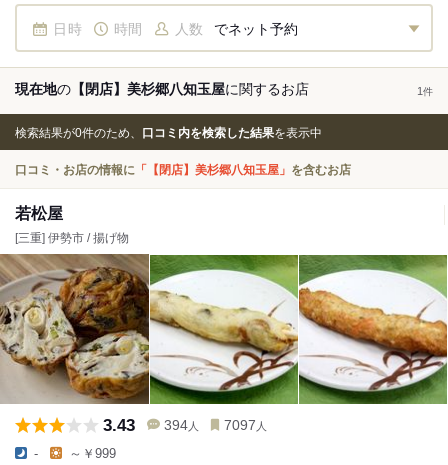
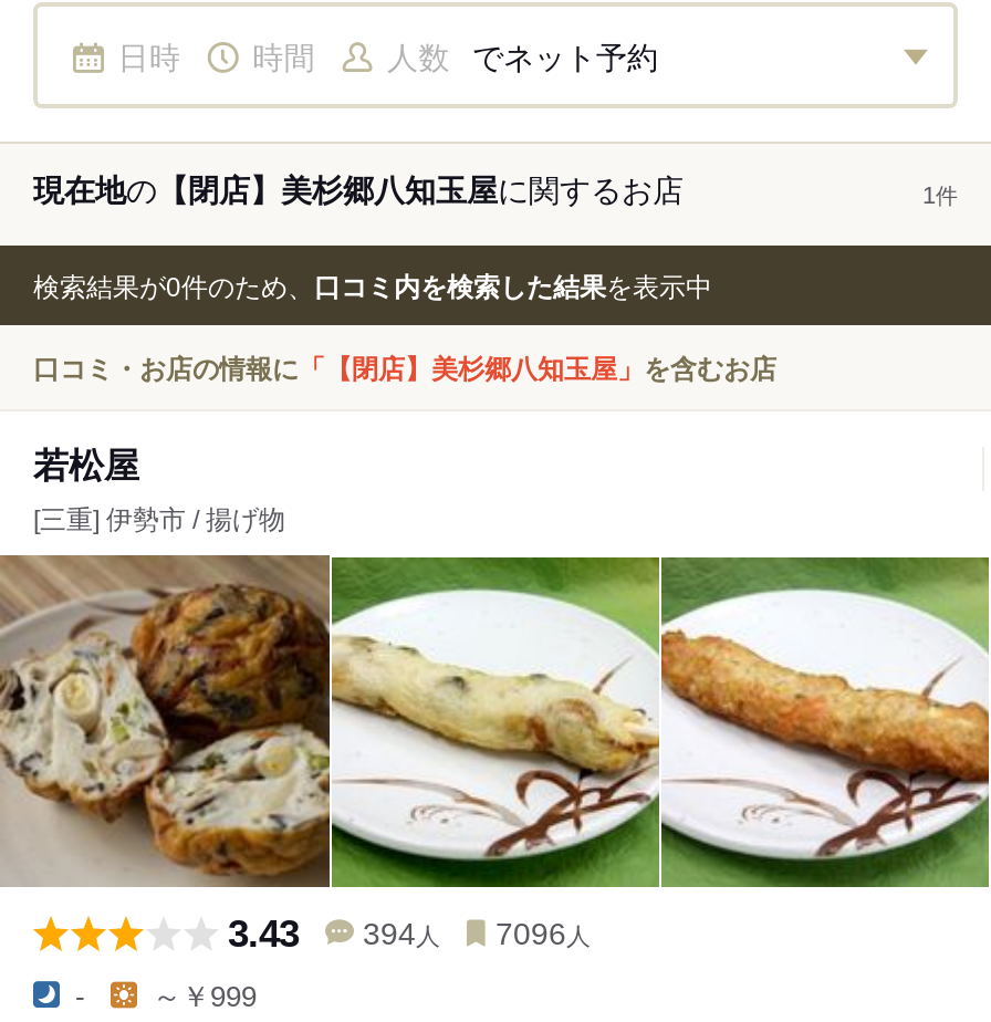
- 3.43 394人 7097人
+ 3.43 394人 7096人
